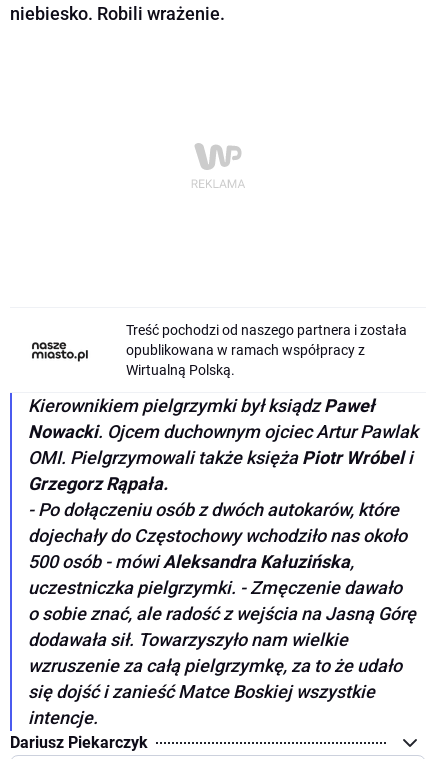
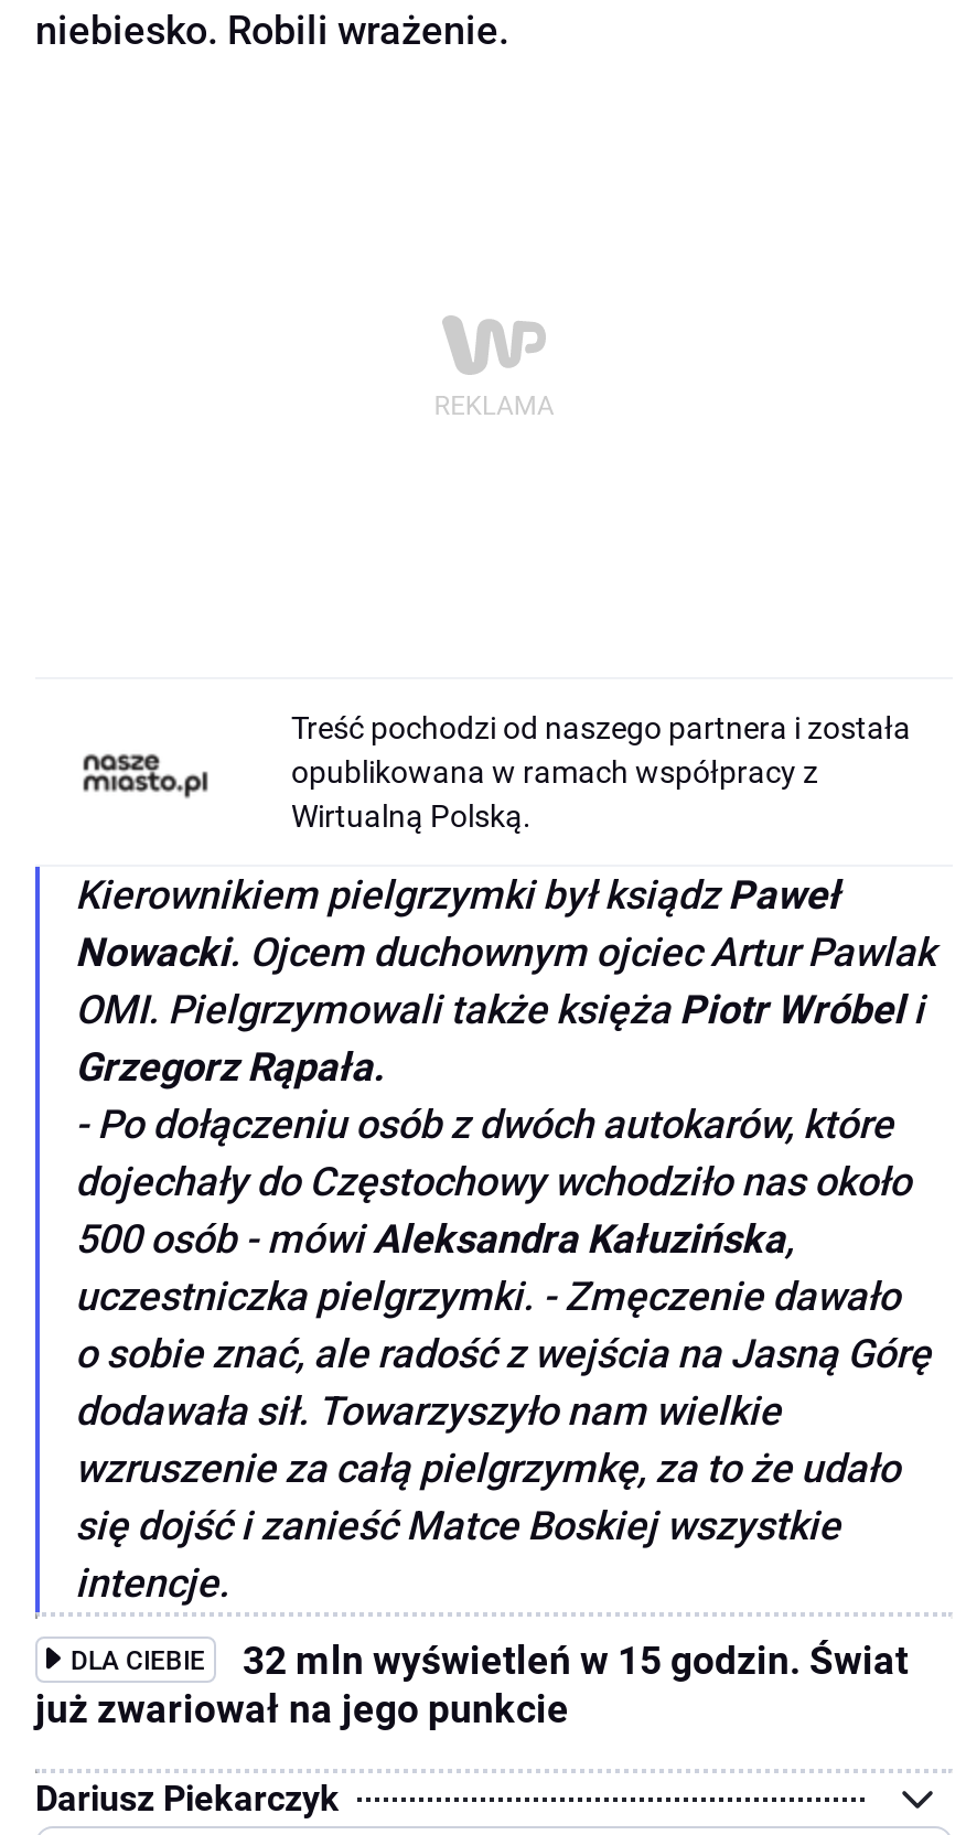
+ DLA CIEBIE
+ 32 mln wyświetleń w 15 godzin. Świat
+ już zwariował na jego punkcie
